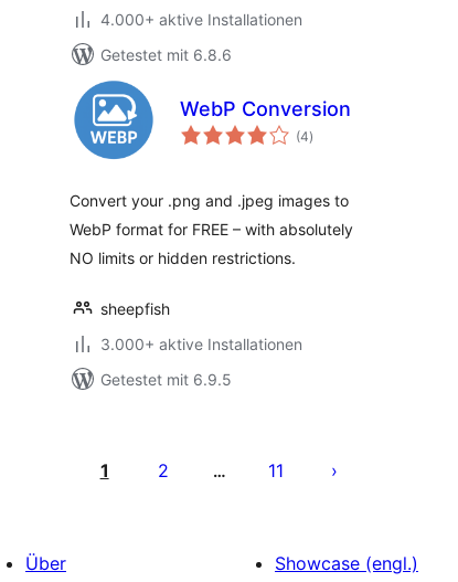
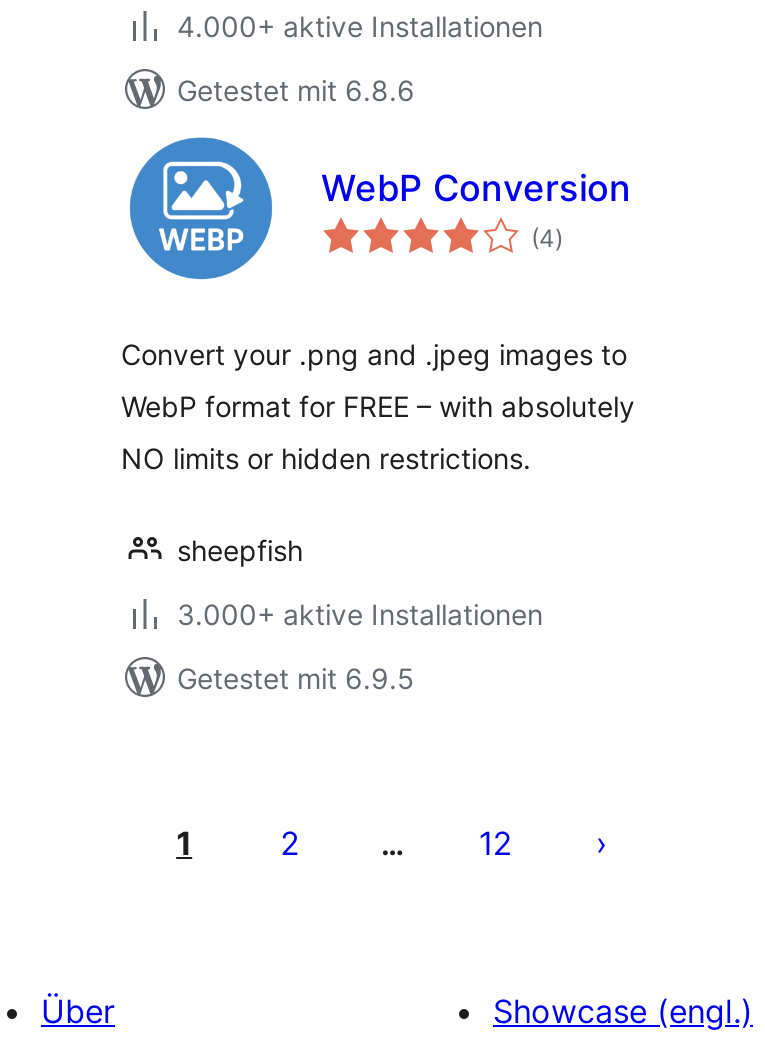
- 11
+ 12
